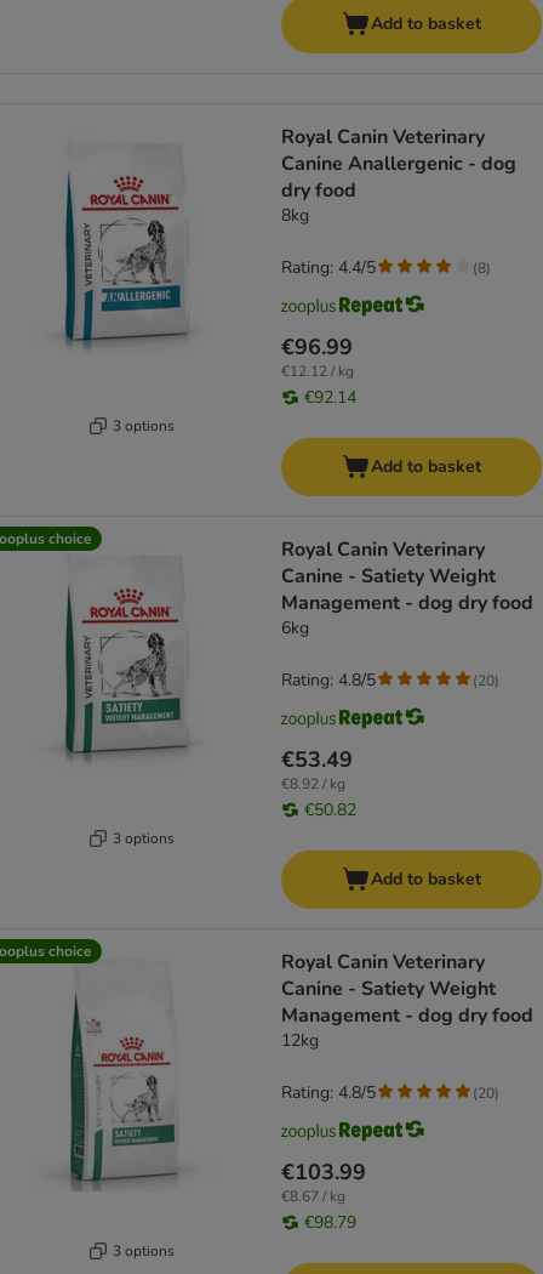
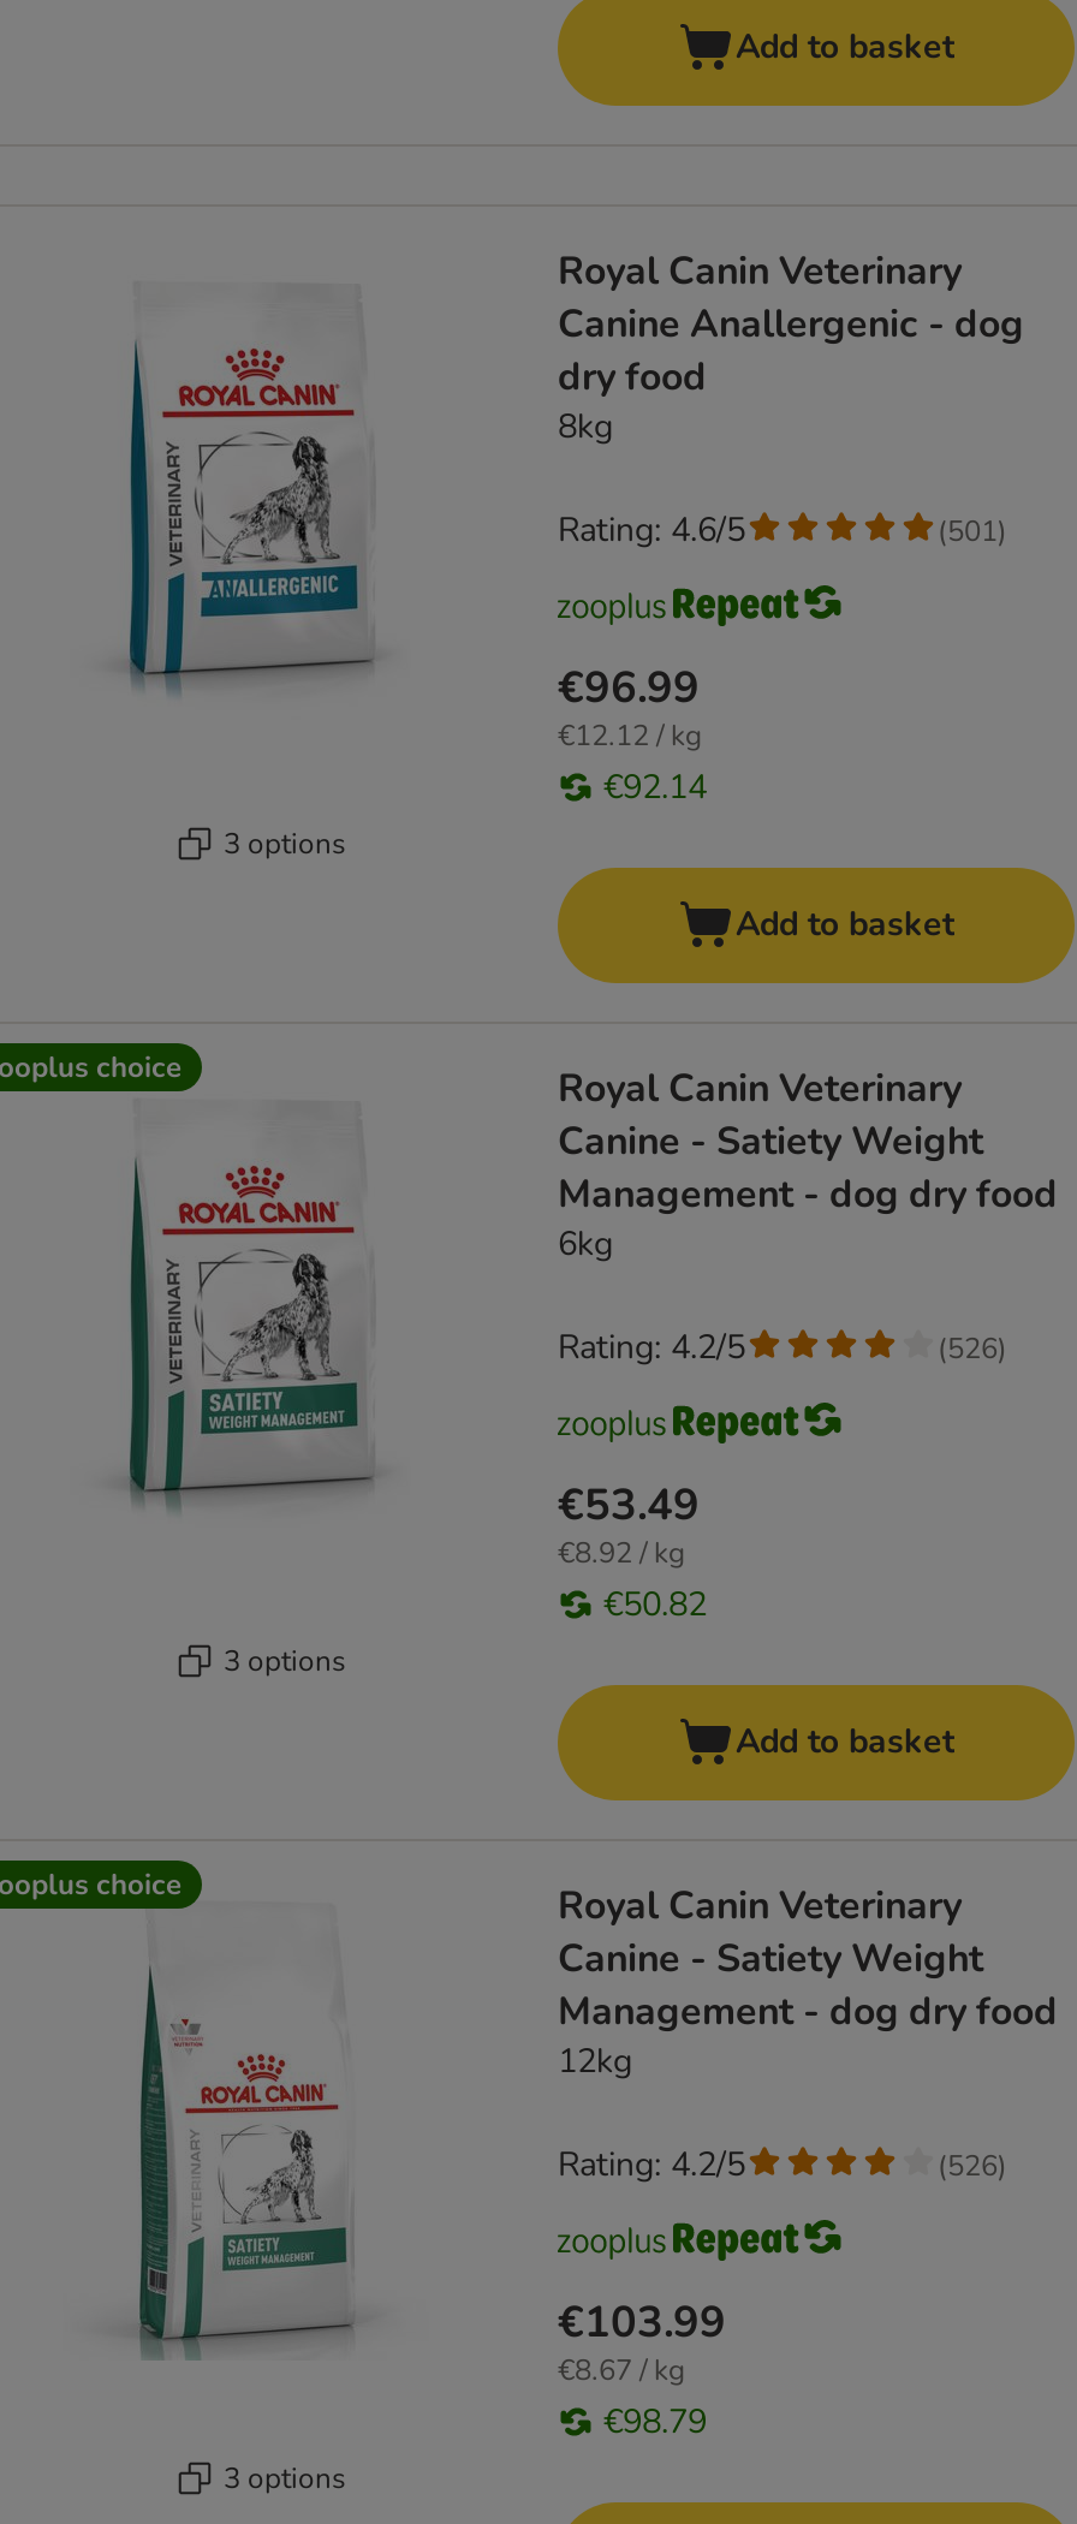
- Rating: 4.4/5
+ Rating: 4.6/5

- (8)
+ (501)

- Rating: 4.8/5
+ Rating: 4.2/5

- (20)
+ (526)

- Rating: 4.8/5
+ Rating: 4.2/5

- (20)
+ (526)
